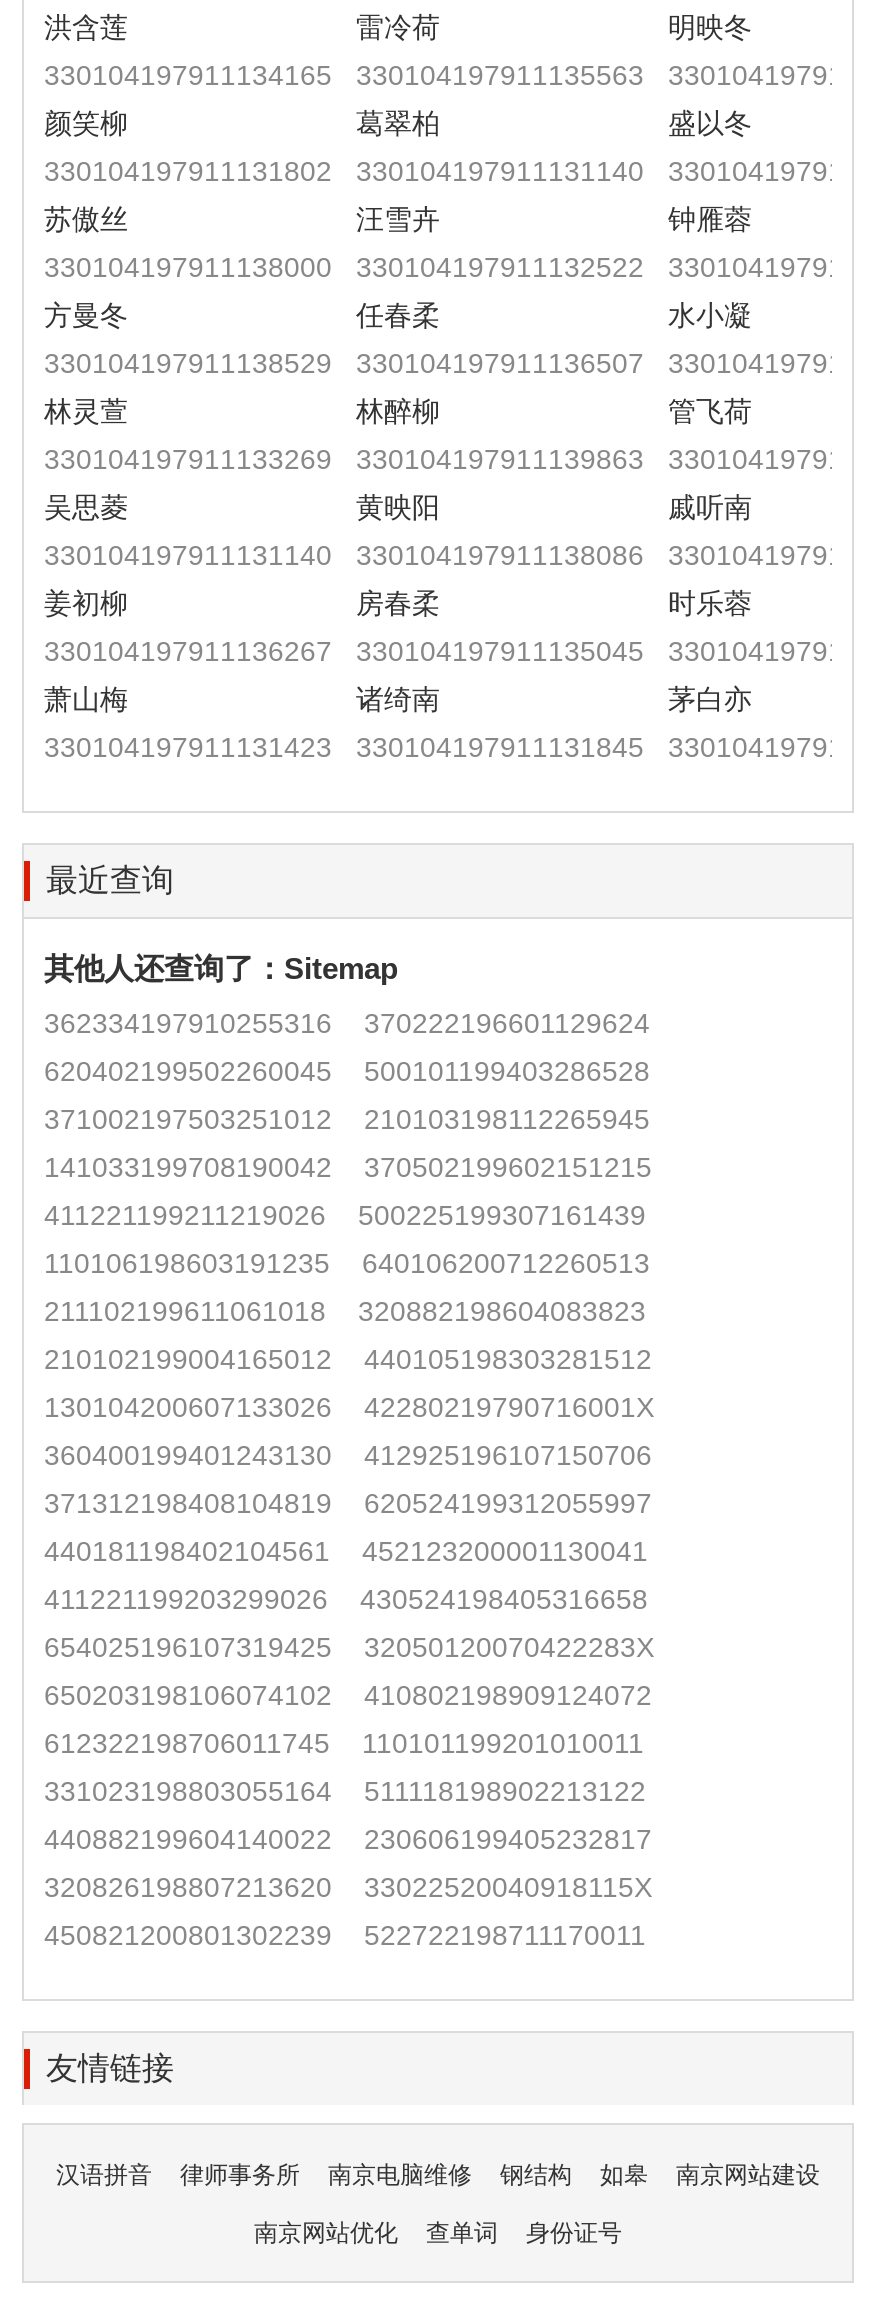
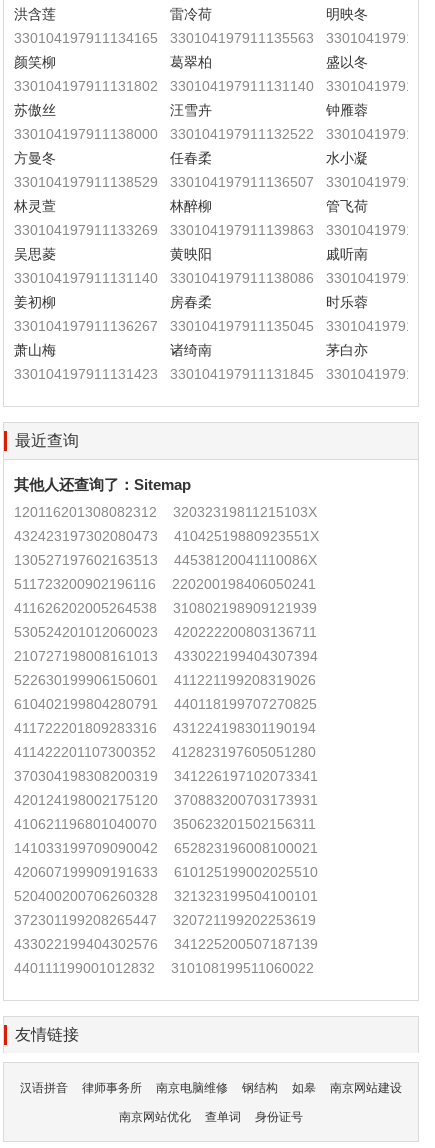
- 362334197910255316
- 370222196601129624
+ 120116201308082312
+ 32032319811215103X

- 620402199502260045
- 500101199403286528
+ 432423197302080473
+ 41042519880923551X

- 371002197503251012
- 210103198112265945
+ 130527197602163513
+ 44538120041110086X

- 141033199708190042
- 370502199602151215
+ 511723200902196116
+ 220200198406050241

- 411221199211219026
- 500225199307161439
+ 411626202005264538
+ 310802198909121939

- 110106198603191235
- 640106200712260513
+ 530524201012060023
+ 420222200803136711

- 211102199611061018
- 320882198604083823
+ 210727198008161013
+ 433022199404307394

- 210102199004165012
- 440105198303281512
+ 522630199906150601
+ 411221199208319026

- 130104200607133026
- 42280219790716001X
+ 610402199804280791
+ 440118199707270825

- 360400199401243130
- 412925196107150706
+ 411722201809283316
+ 431224198301190194

- 371312198408104819
- 620524199312055997
+ 411422201107300352
+ 412823197605051280

- 440181198402104561
- 452123200001130041
+ 370304198308200319
+ 341226197102073341

- 411221199203299026
- 430524198405316658
+ 420124198002175120
+ 370883200703173931

- 654025196107319425
- 32050120070422283X
+ 410621196801040070
+ 350623201502156311

- 650203198106074102
- 410802198909124072
+ 141033199709090042
+ 652823196008100021

- 612322198706011745
- 110101199201010011
+ 420607199909191633
+ 610125199002025510

- 331023198803055164
- 511118198902213122
+ 520400200706260328
+ 321323199504100101

- 440882199604140022
- 230606199405232817
+ 372301199208265447
+ 320721199202253619

- 320826198807213620
- 33022520040918115X
+ 433022199404302576
+ 341225200507187139

- 450821200801302239
- 522722198711170011
+ 440111199001012832
+ 310108199511060022
